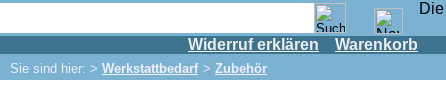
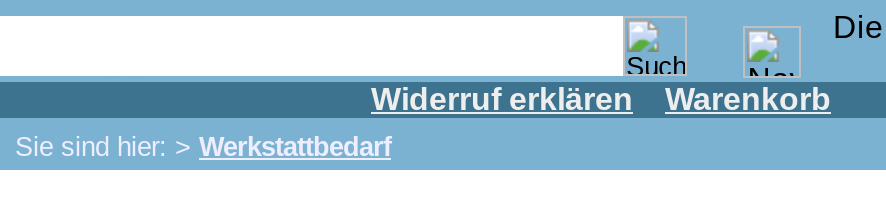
- Sie sind hier: > Werkstattbedarf > Zubehör
+ Sie sind hier: > Werkstattbedarf
